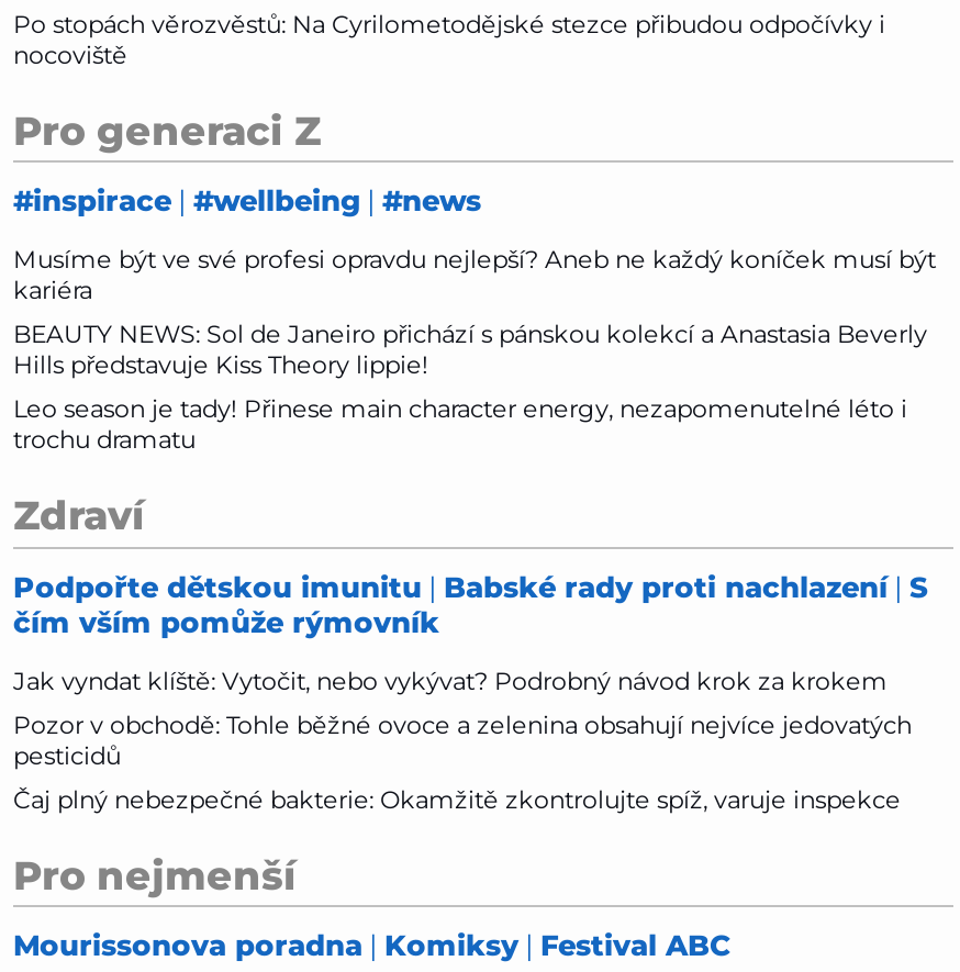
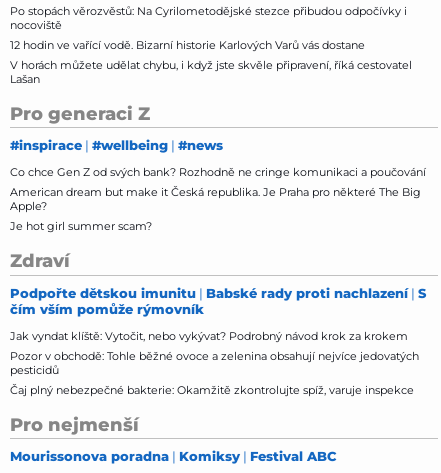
+ 12 hodin ve vařící vodě. Bizarní historie Karlových Varů vás dostane
+ V horách můžete udělat chybu, i když jste skvěle připravení, říká cestovatel
+ Lašan

moved down: Pro generaci Z | #inspirace #wellbeing #news

- Musíme být ve své profesi opravdu nejlepší? Aneb ne každý koníček musí být
- kariéra
- BEAUTY NEWS: Sol de Janeiro přichází s pánskou kolekcí a Anastasia Beverly
- Hills představuje Kiss Theory lippie!
- Leo season je tady! Přinese main character energy, nezapomenutelné léto i
- trochu dramatu
+ Co chce Gen Z od svých bank? Rozhodně ne cringe komunikaci a poučování
+ American dream but make it Česká republika. Je Praha pro některé The Big
+ Apple?
+ Je hot girl summer scam?
